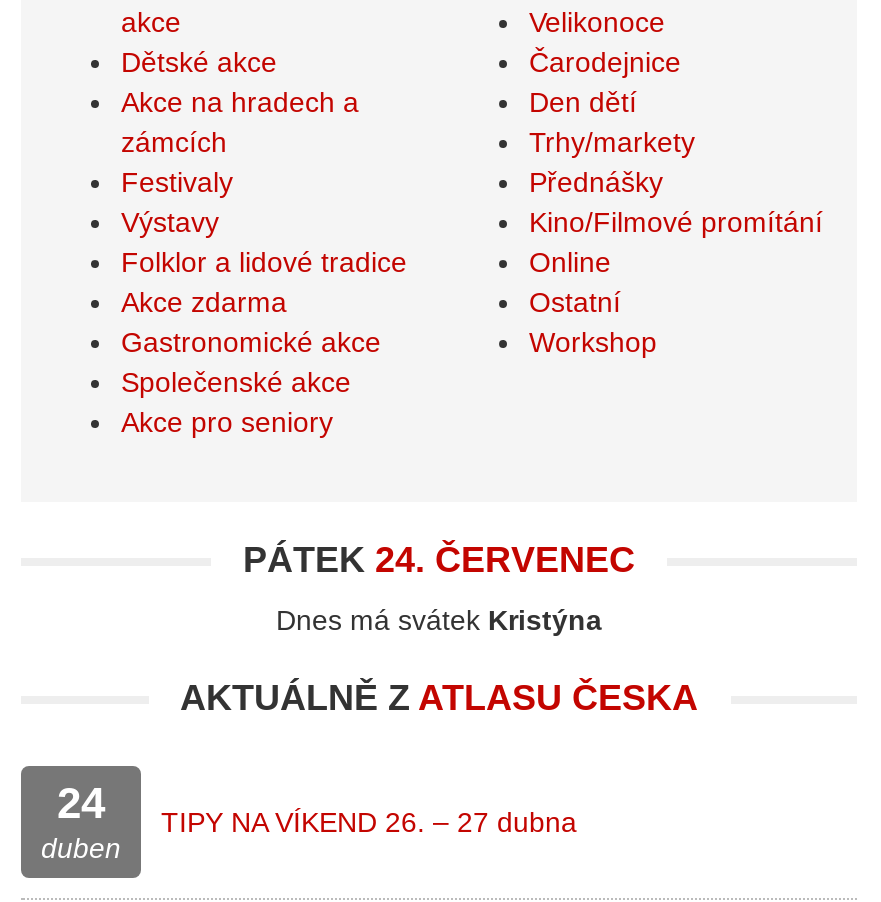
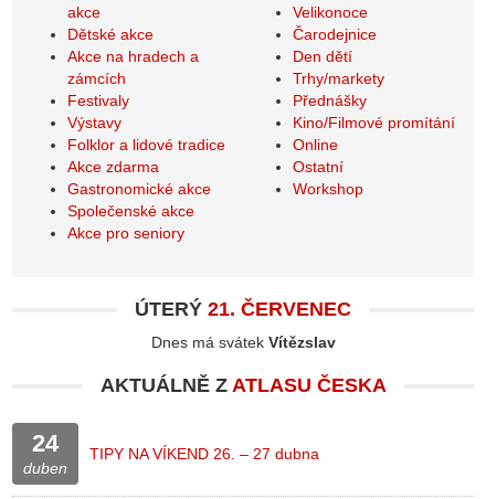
- PÁTEK 24. ČERVENEC
+ ÚTERÝ 21. ČERVENEC

- Dnes má svátek Kristýna
+ Dnes má svátek Vítězslav
